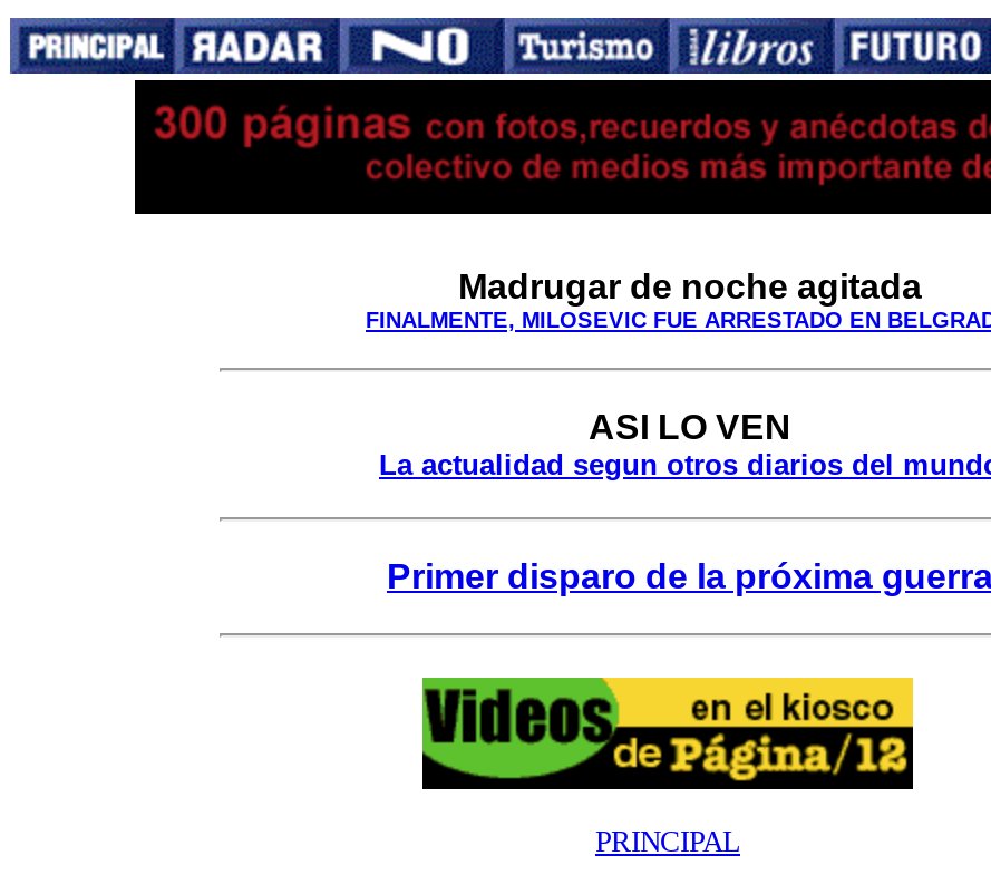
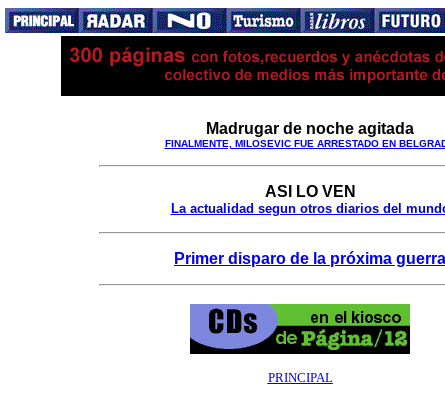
- [image]
+ [image]
